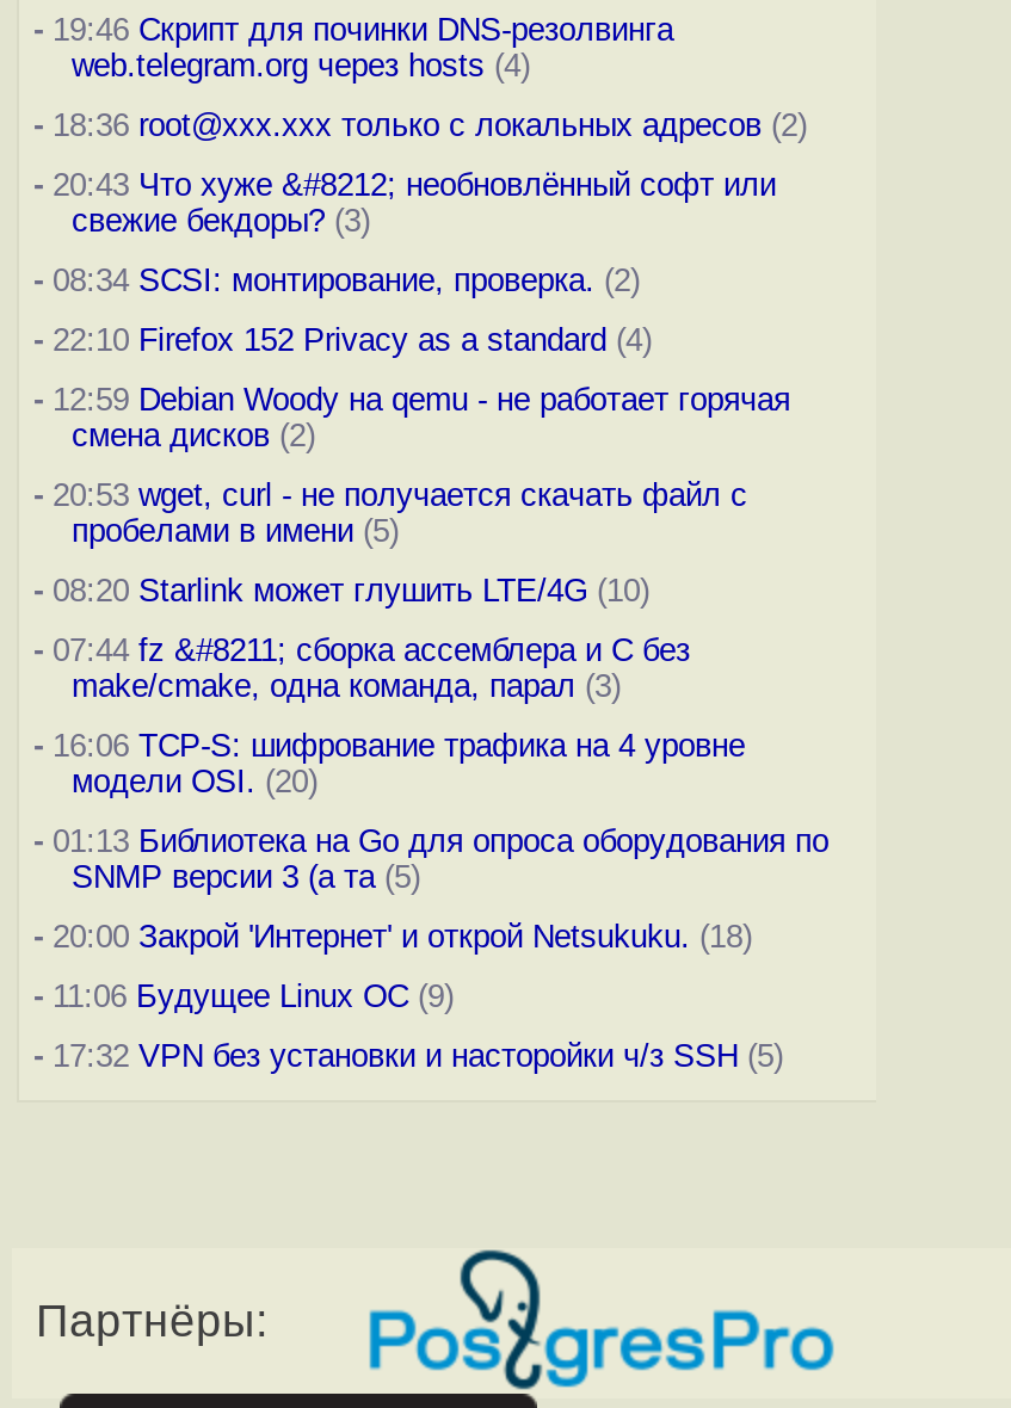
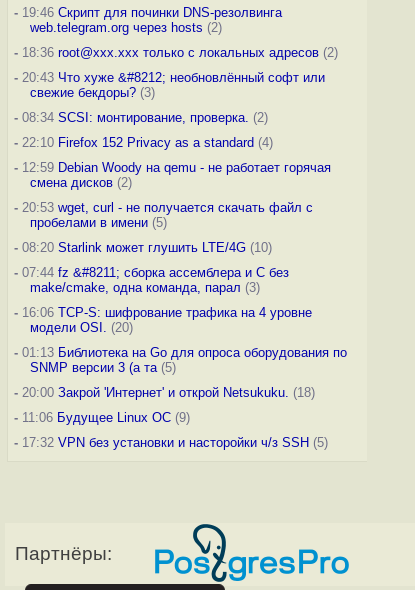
- web.telegram.org через hosts (4)
+ web.telegram.org через hosts (2)
